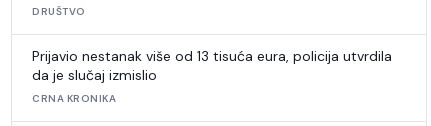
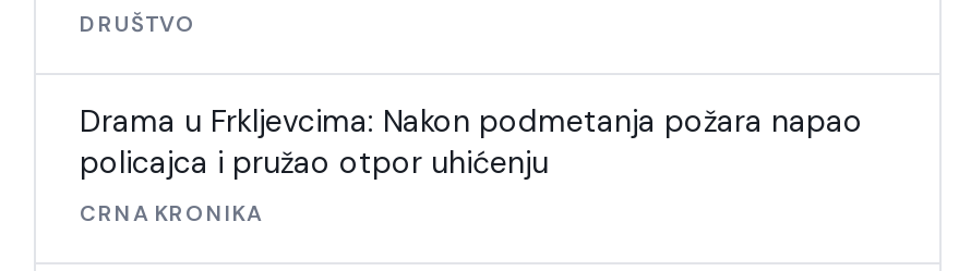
- Prijavio nestanak više od 13 tisuća eura, policija utvrdila
- da je slučaj izmislio
+ Drama u Frkljevcima: Nakon podmetanja požara napao
+ policajca i pružao otpor uhićenju
